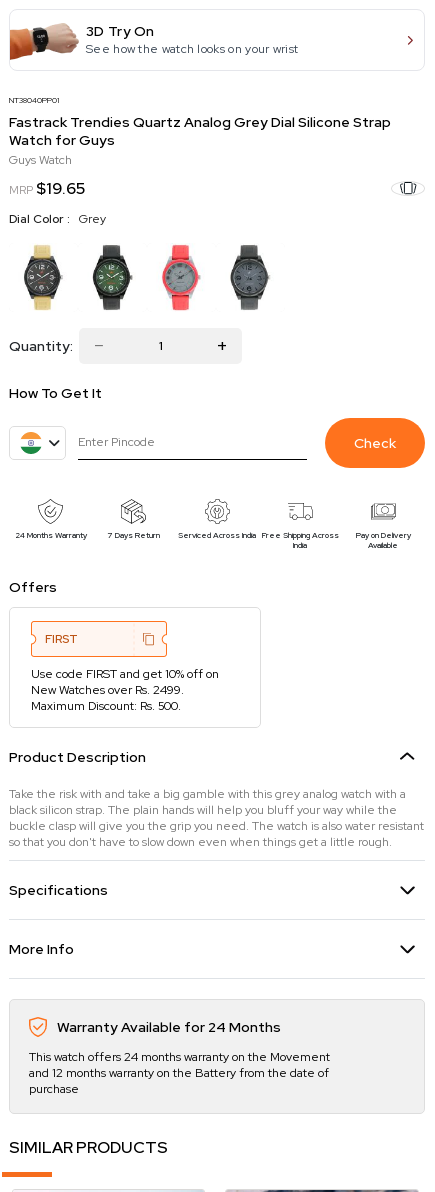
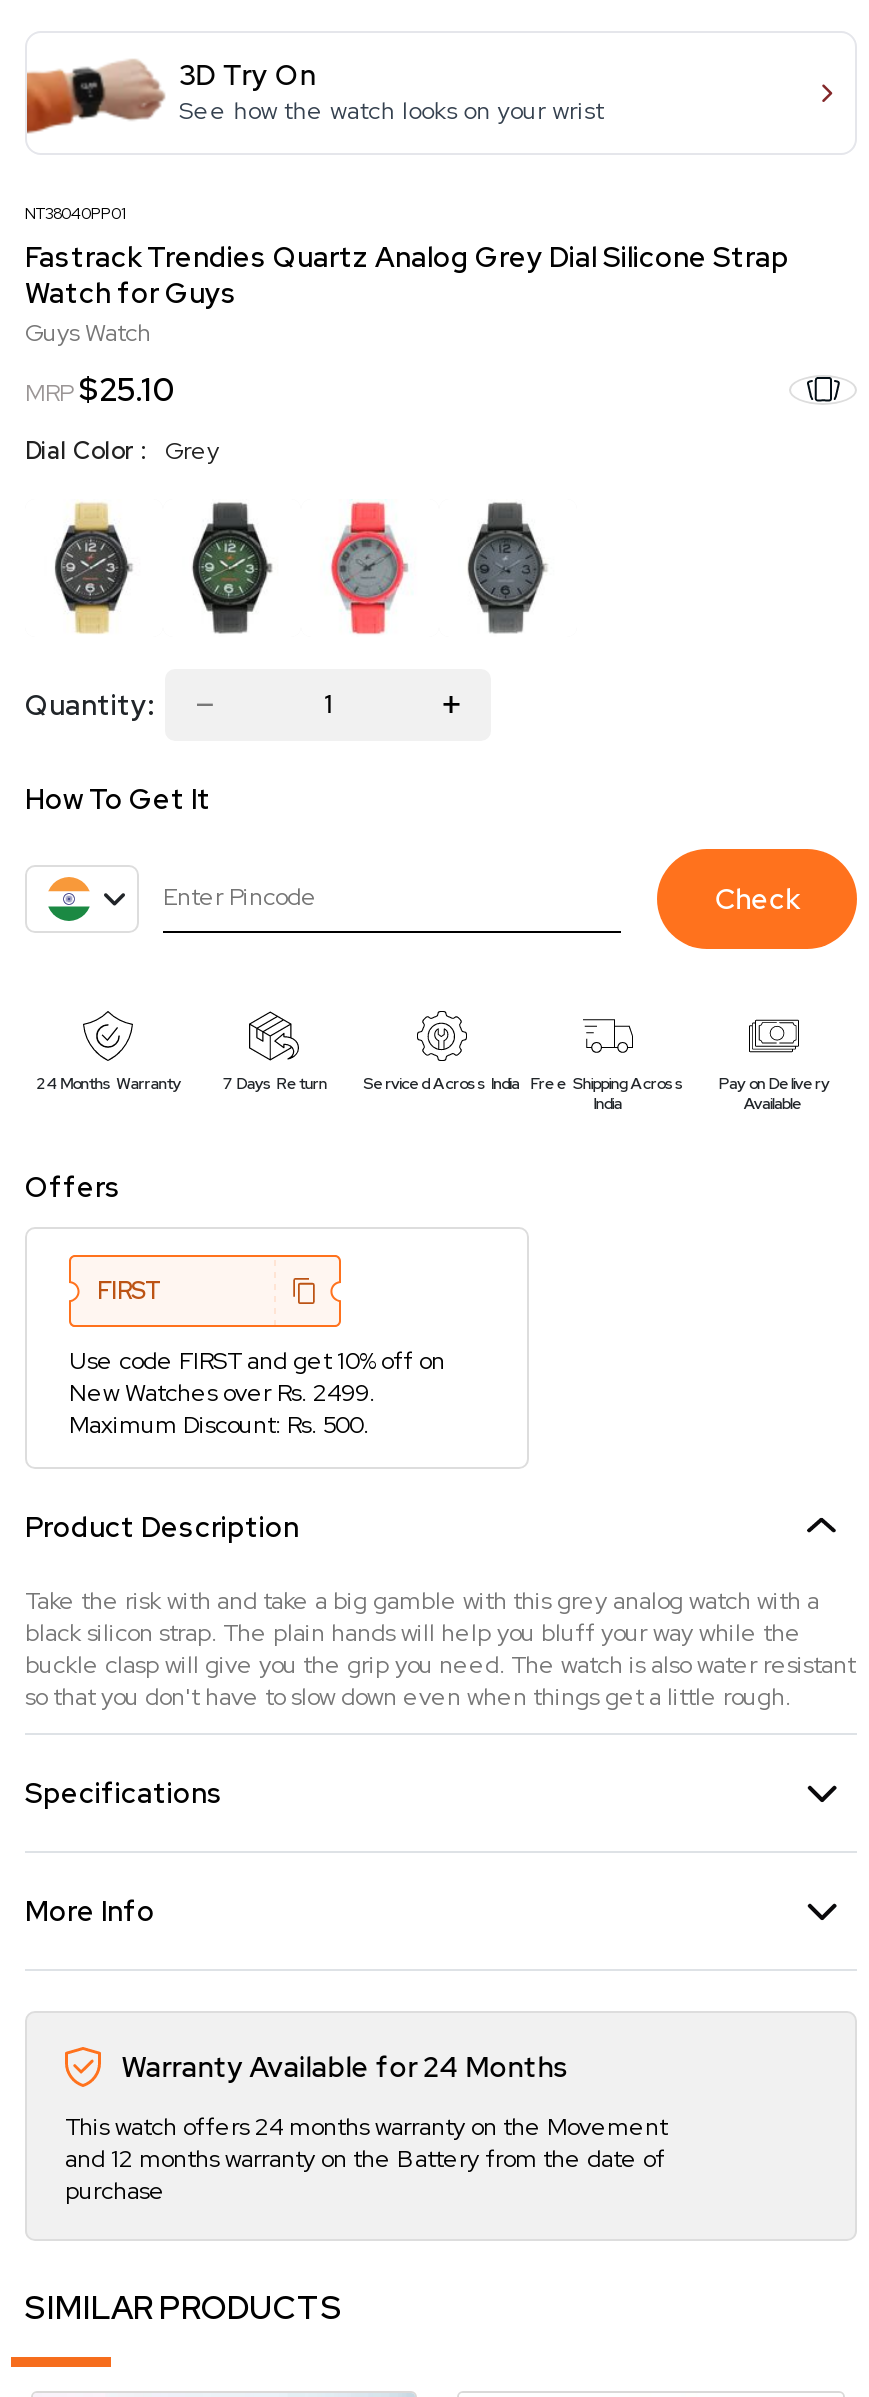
- MRP $19.65
+ MRP $25.10
